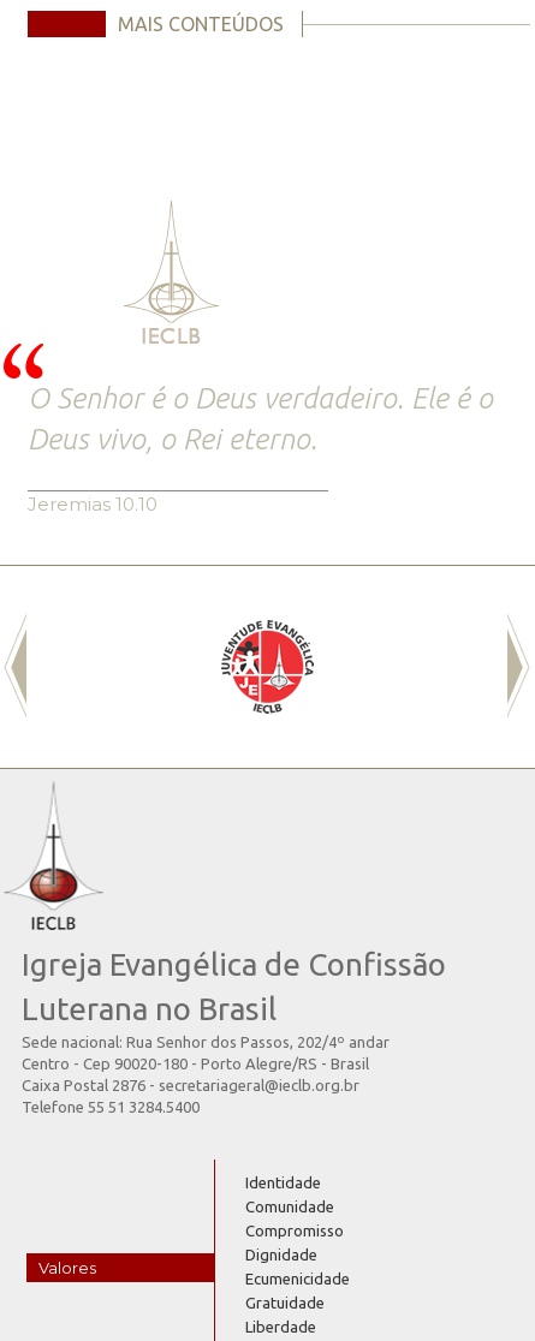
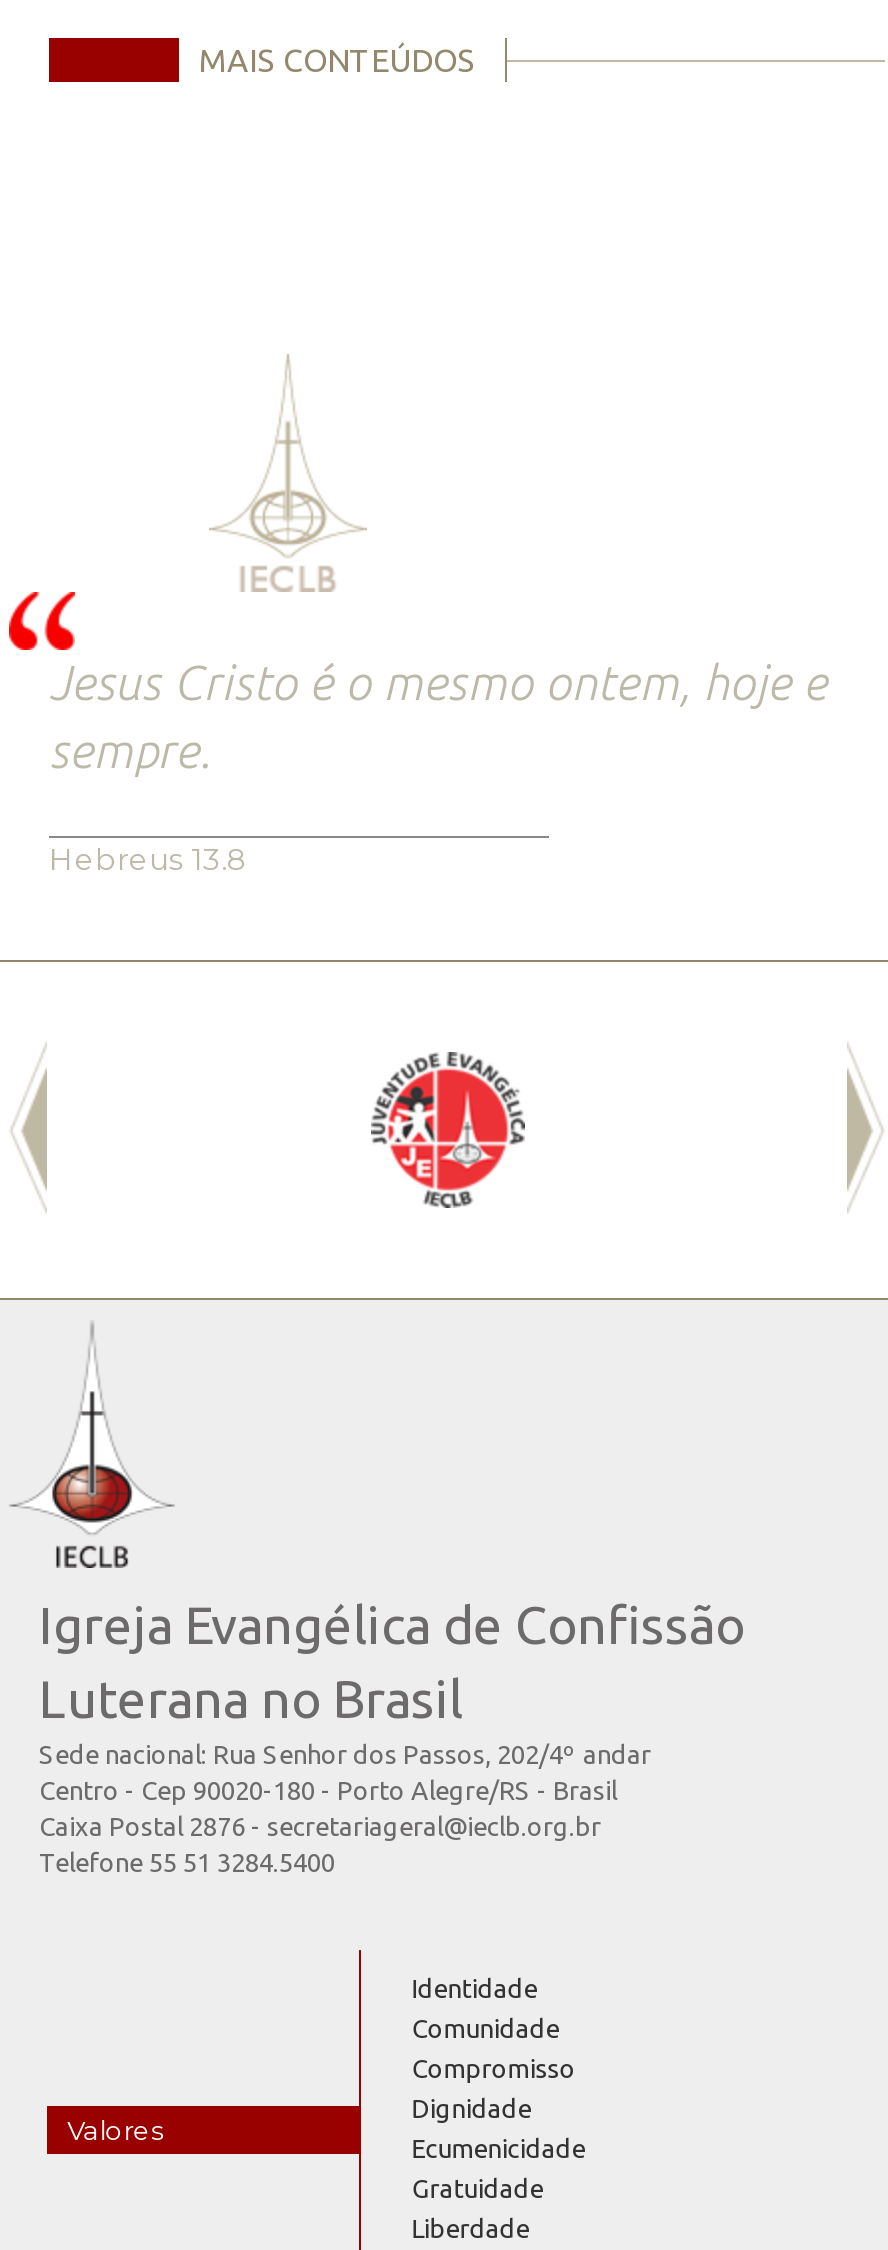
- O Senhor é o Deus verdadeiro. Ele é o
- Deus vivo, o Rei eterno.
+ Jesus Cristo é o mesmo ontem, hoje e
+ sempre.

- Jeremias 10.10
+ Hebreus 13.8
